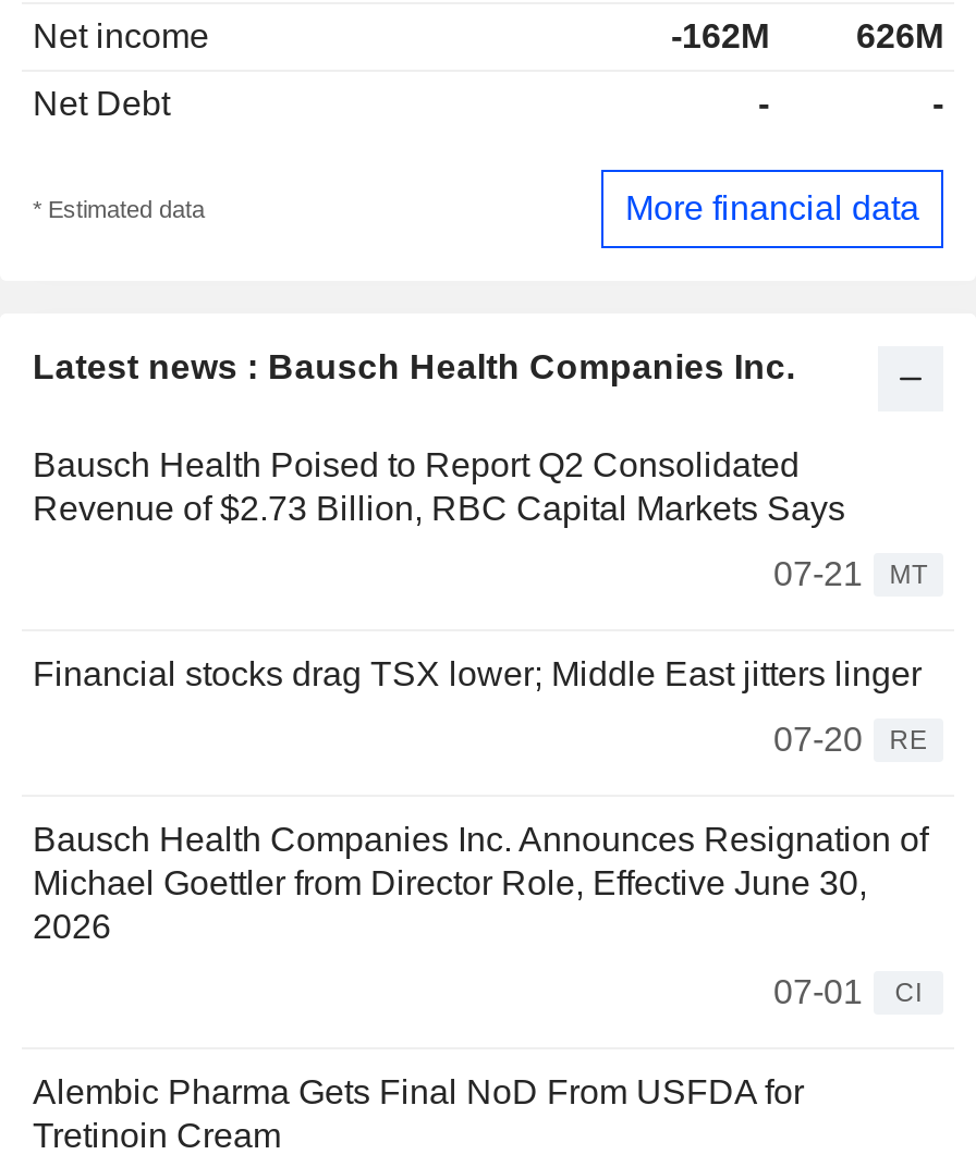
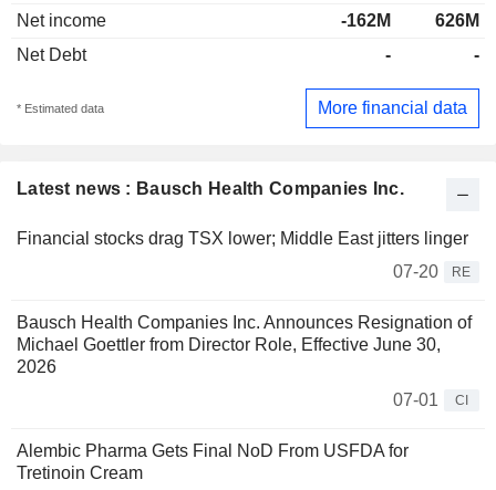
- Bausch Health Poised to Report Q2 Consolidated
- Revenue of $2.73 Billion, RBC Capital Markets Says
- 07-21
- MT
